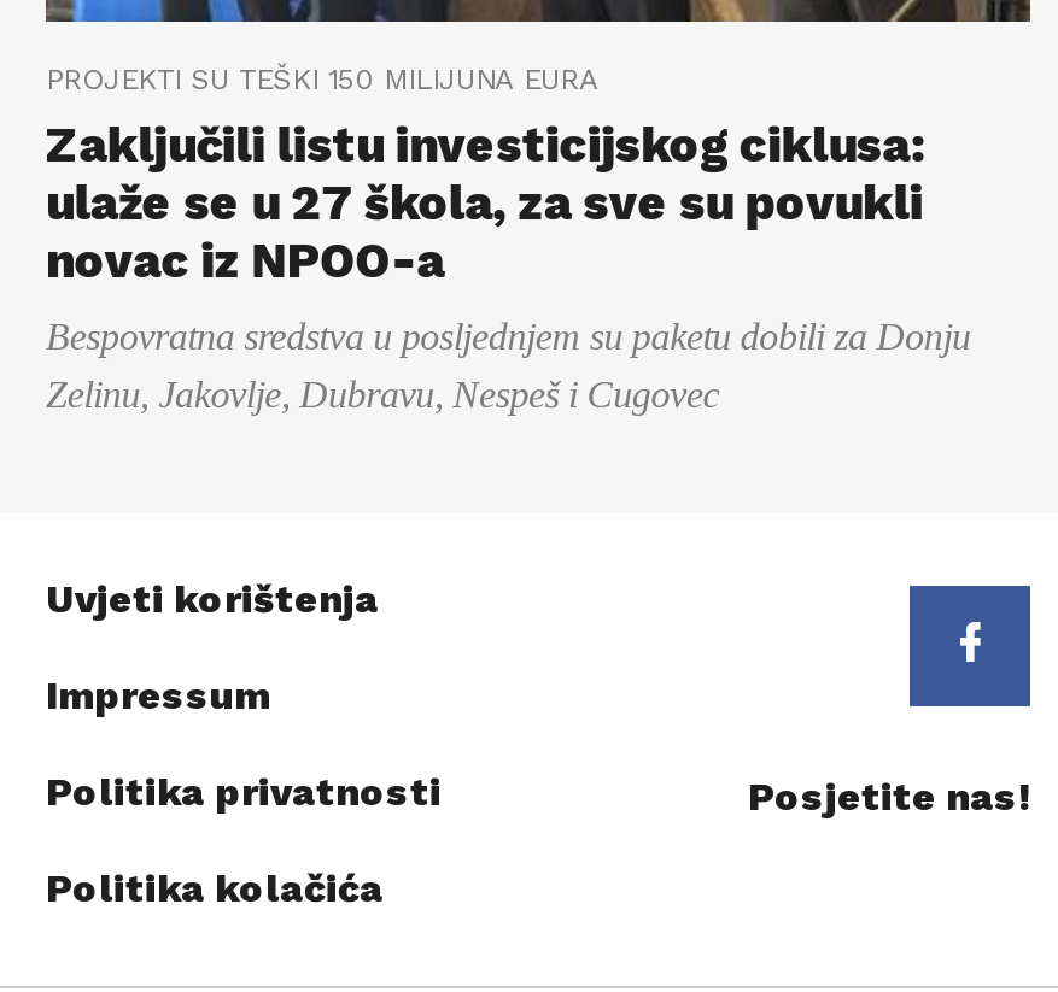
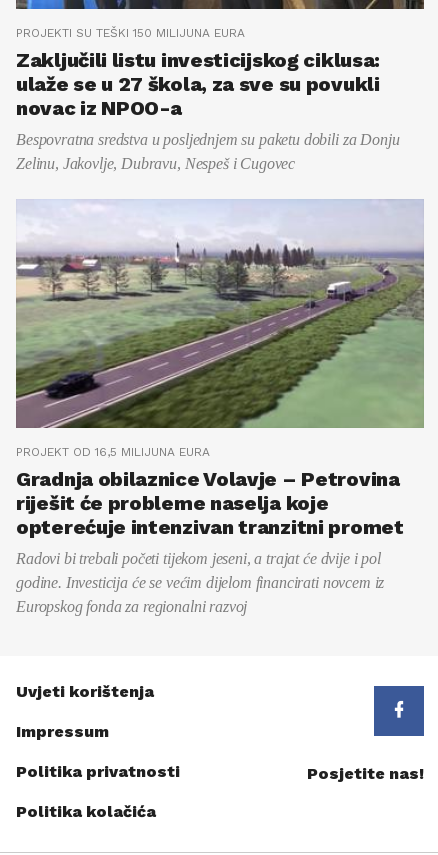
+ [image]
+ PROJEKT OD 16,5 MILIJUNA EURA
+ Gradnja obilaznice Volavje – Petrovina
+ riješit će probleme naselja koje
+ opterećuje intenzivan tranzitni promet
+ Radovi bi trebali početi tijekom jeseni, a trajat će dvije i pol
+ godine. Investicija će se većim dijelom financirati novcem iz
+ Europskog fonda za regionalni razvoj
